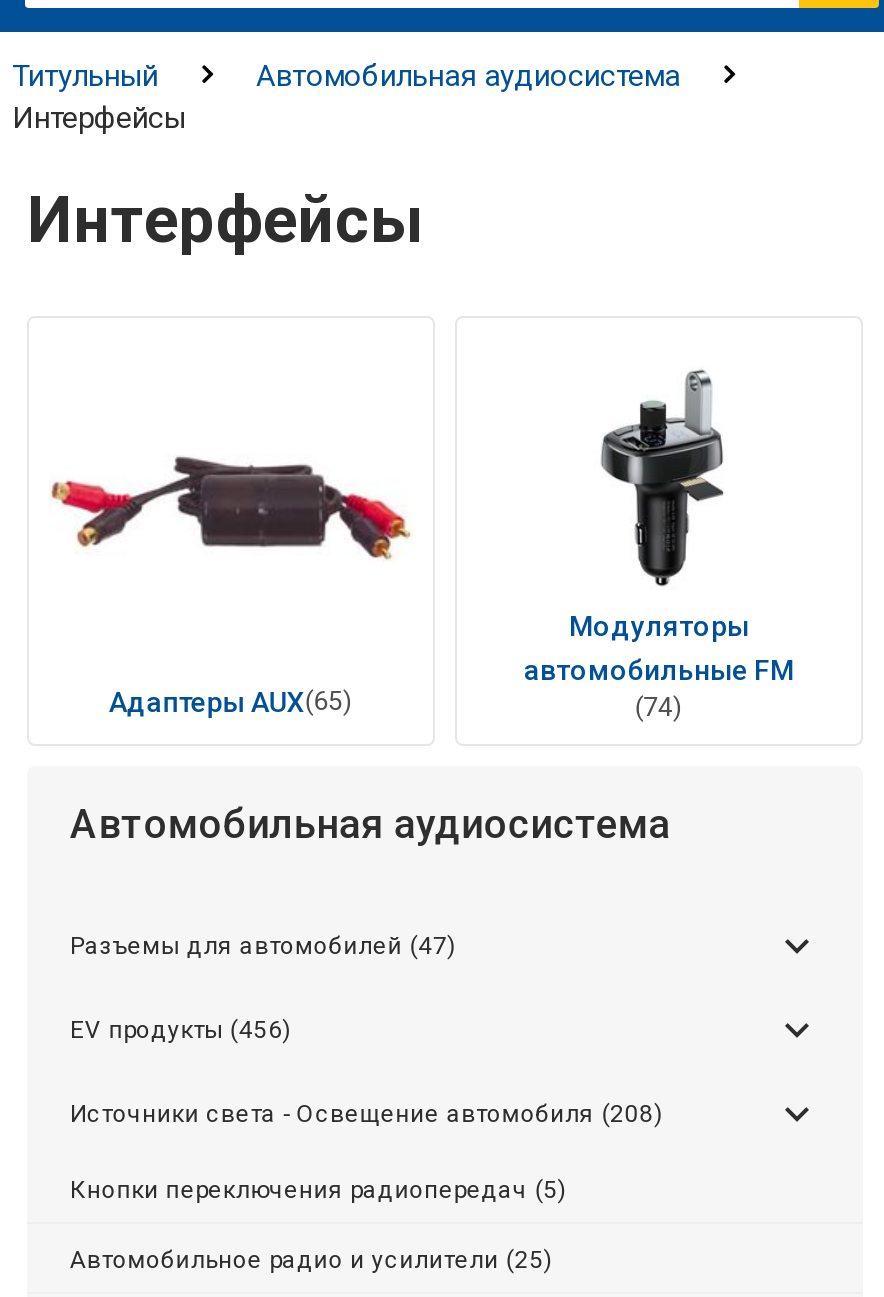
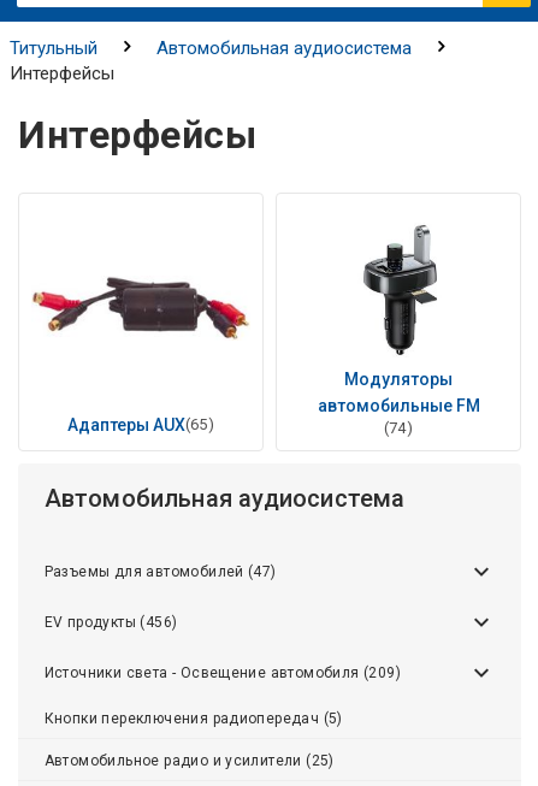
- Источники света - Освещение автомобиля (208)
+ Источники света - Освещение автомобиля (209)
